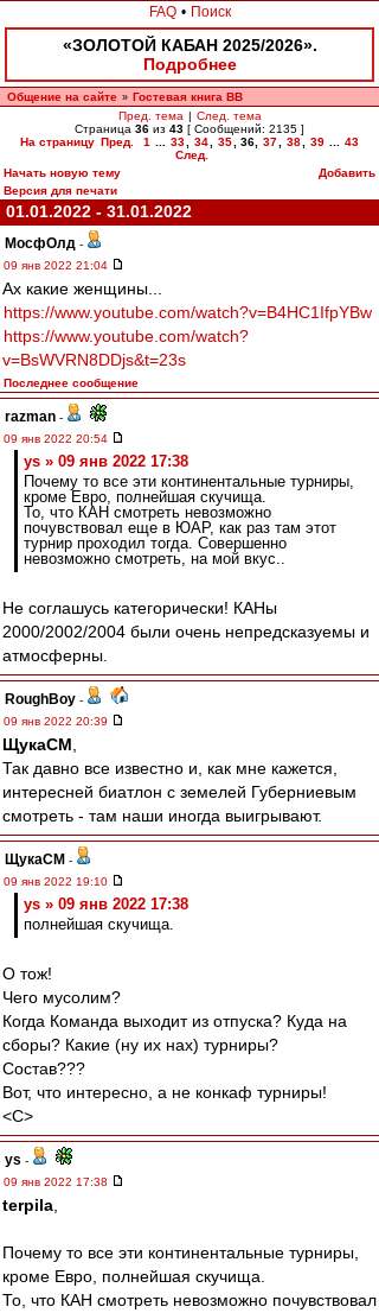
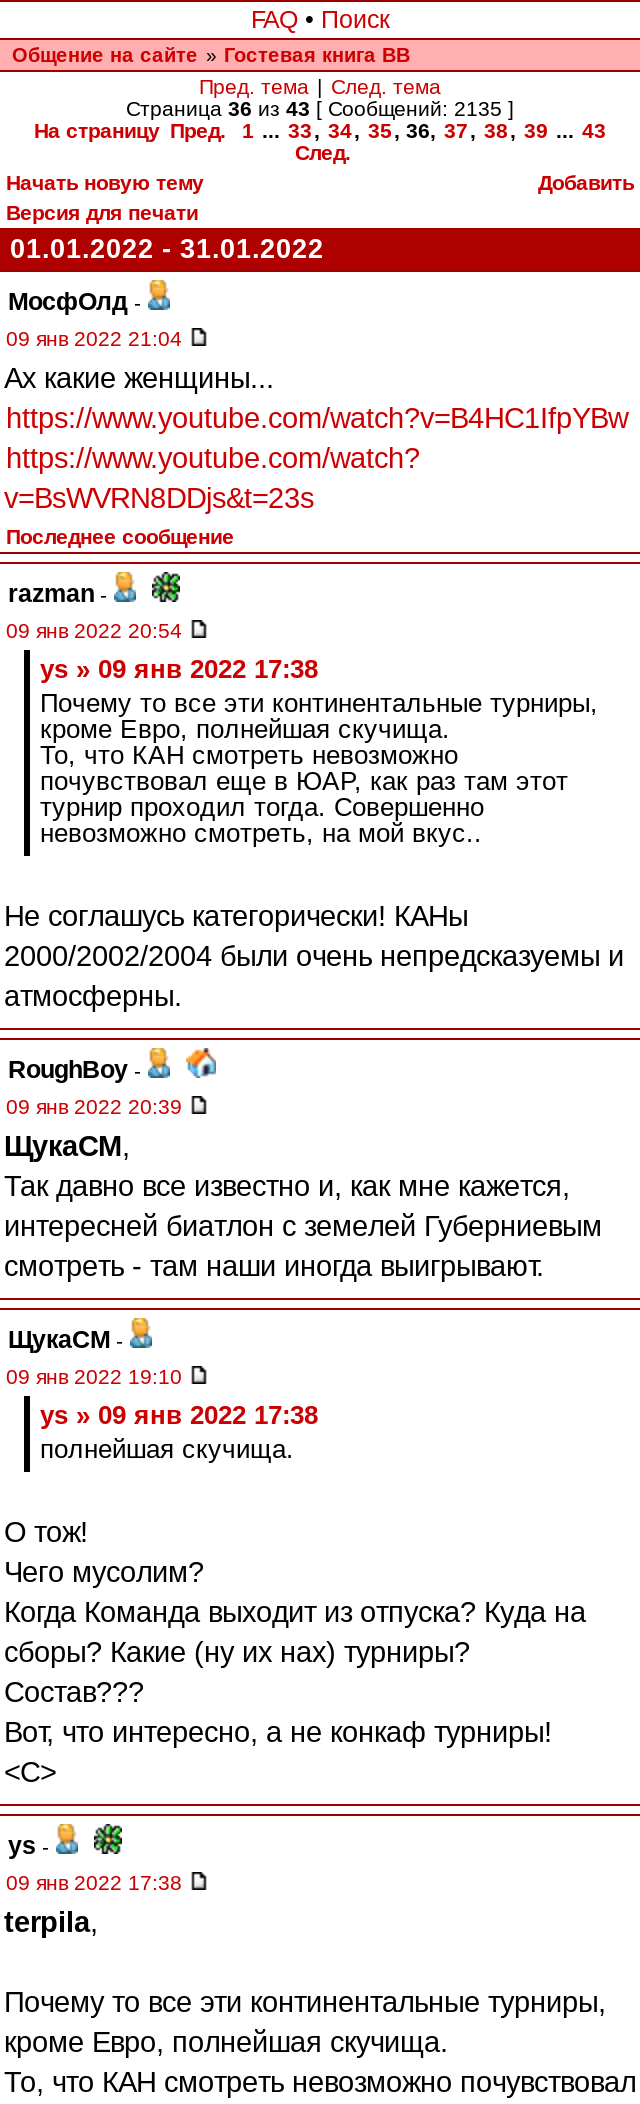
- «ЗОЛОТОЙ КАБАН 2025/2026».
- Подробнее
